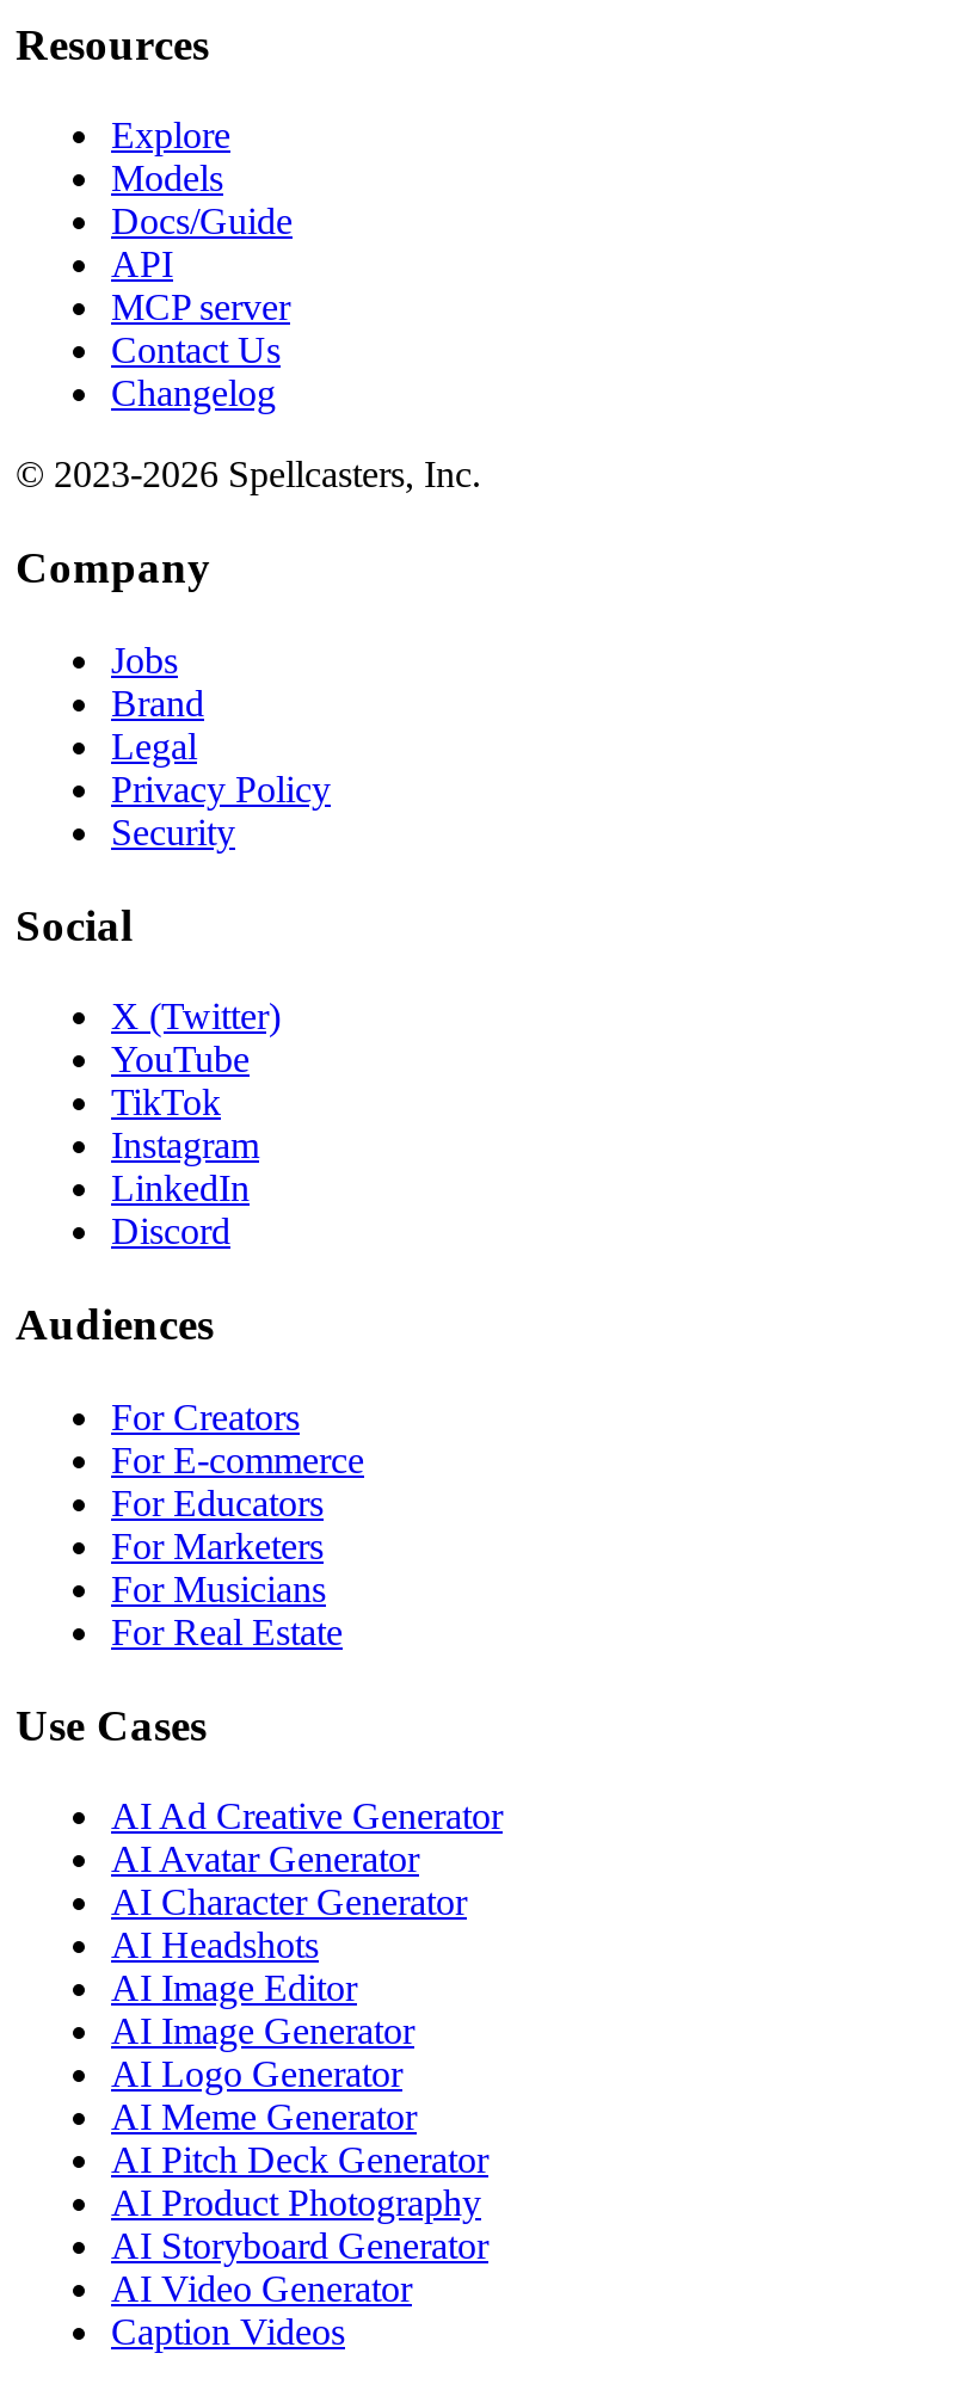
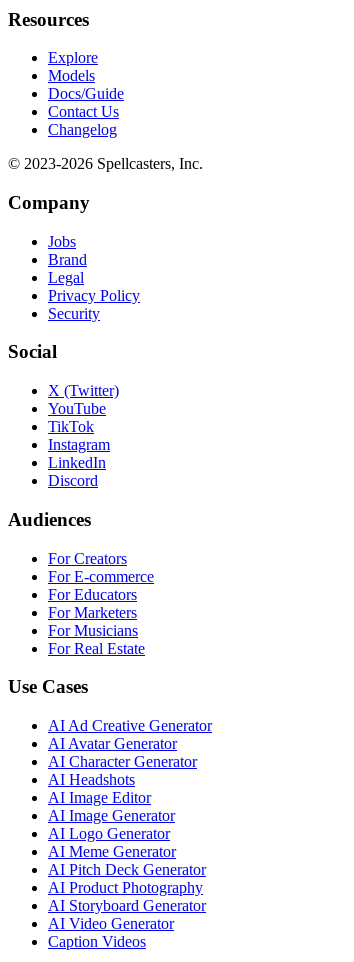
- API
- MCP server
